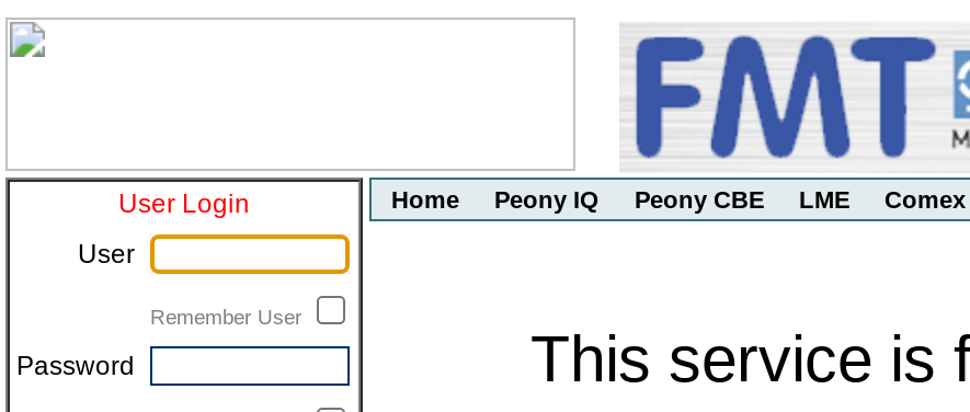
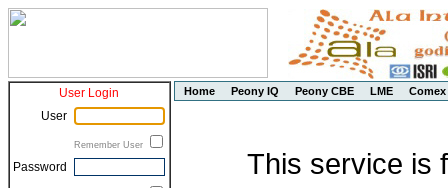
- [image]
+ [image]
